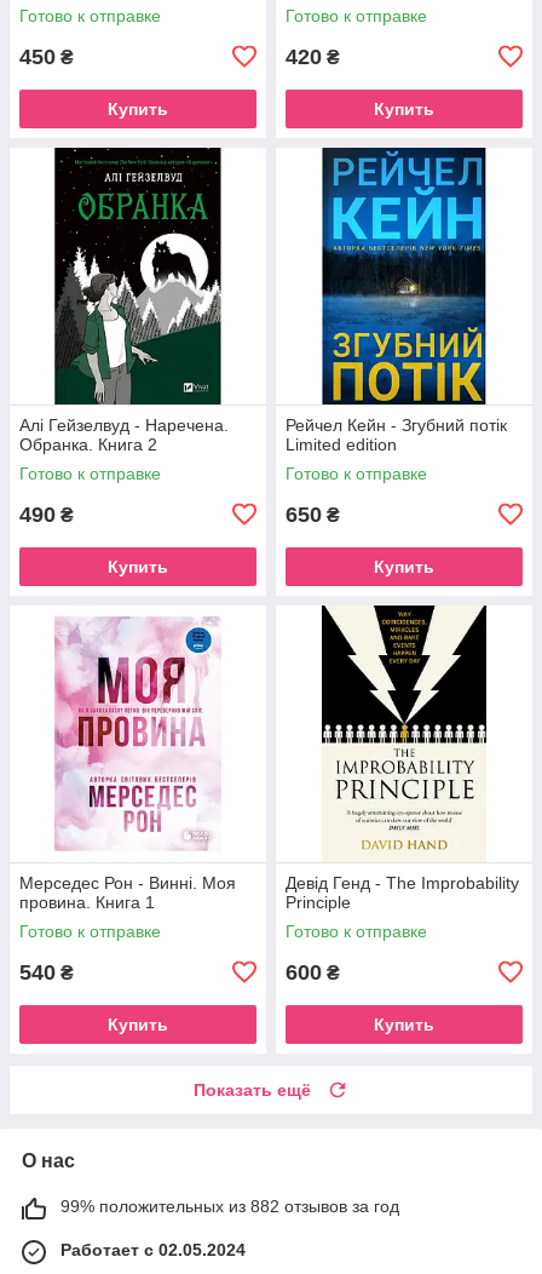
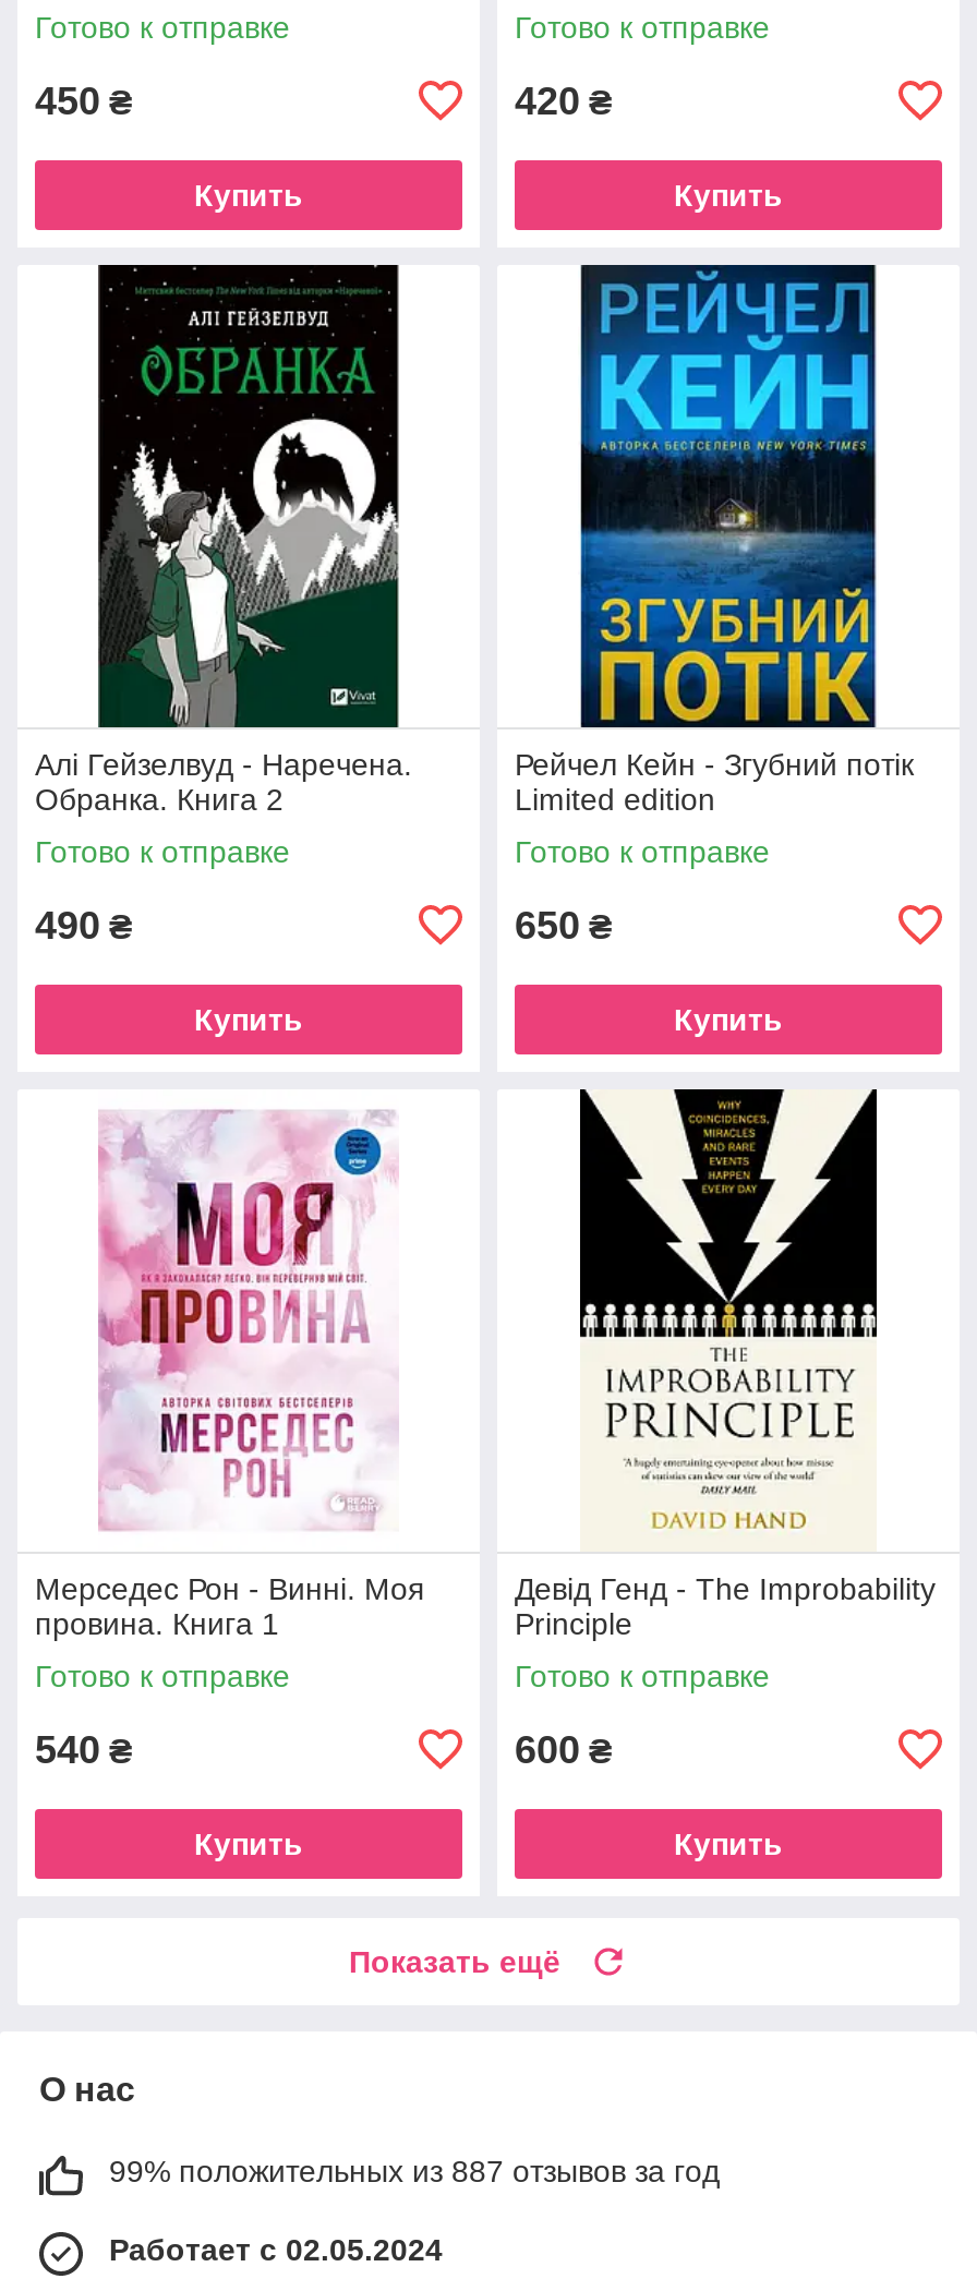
- 99% положительных из 882 отзывов за год
+ 99% положительных из 887 отзывов за год
